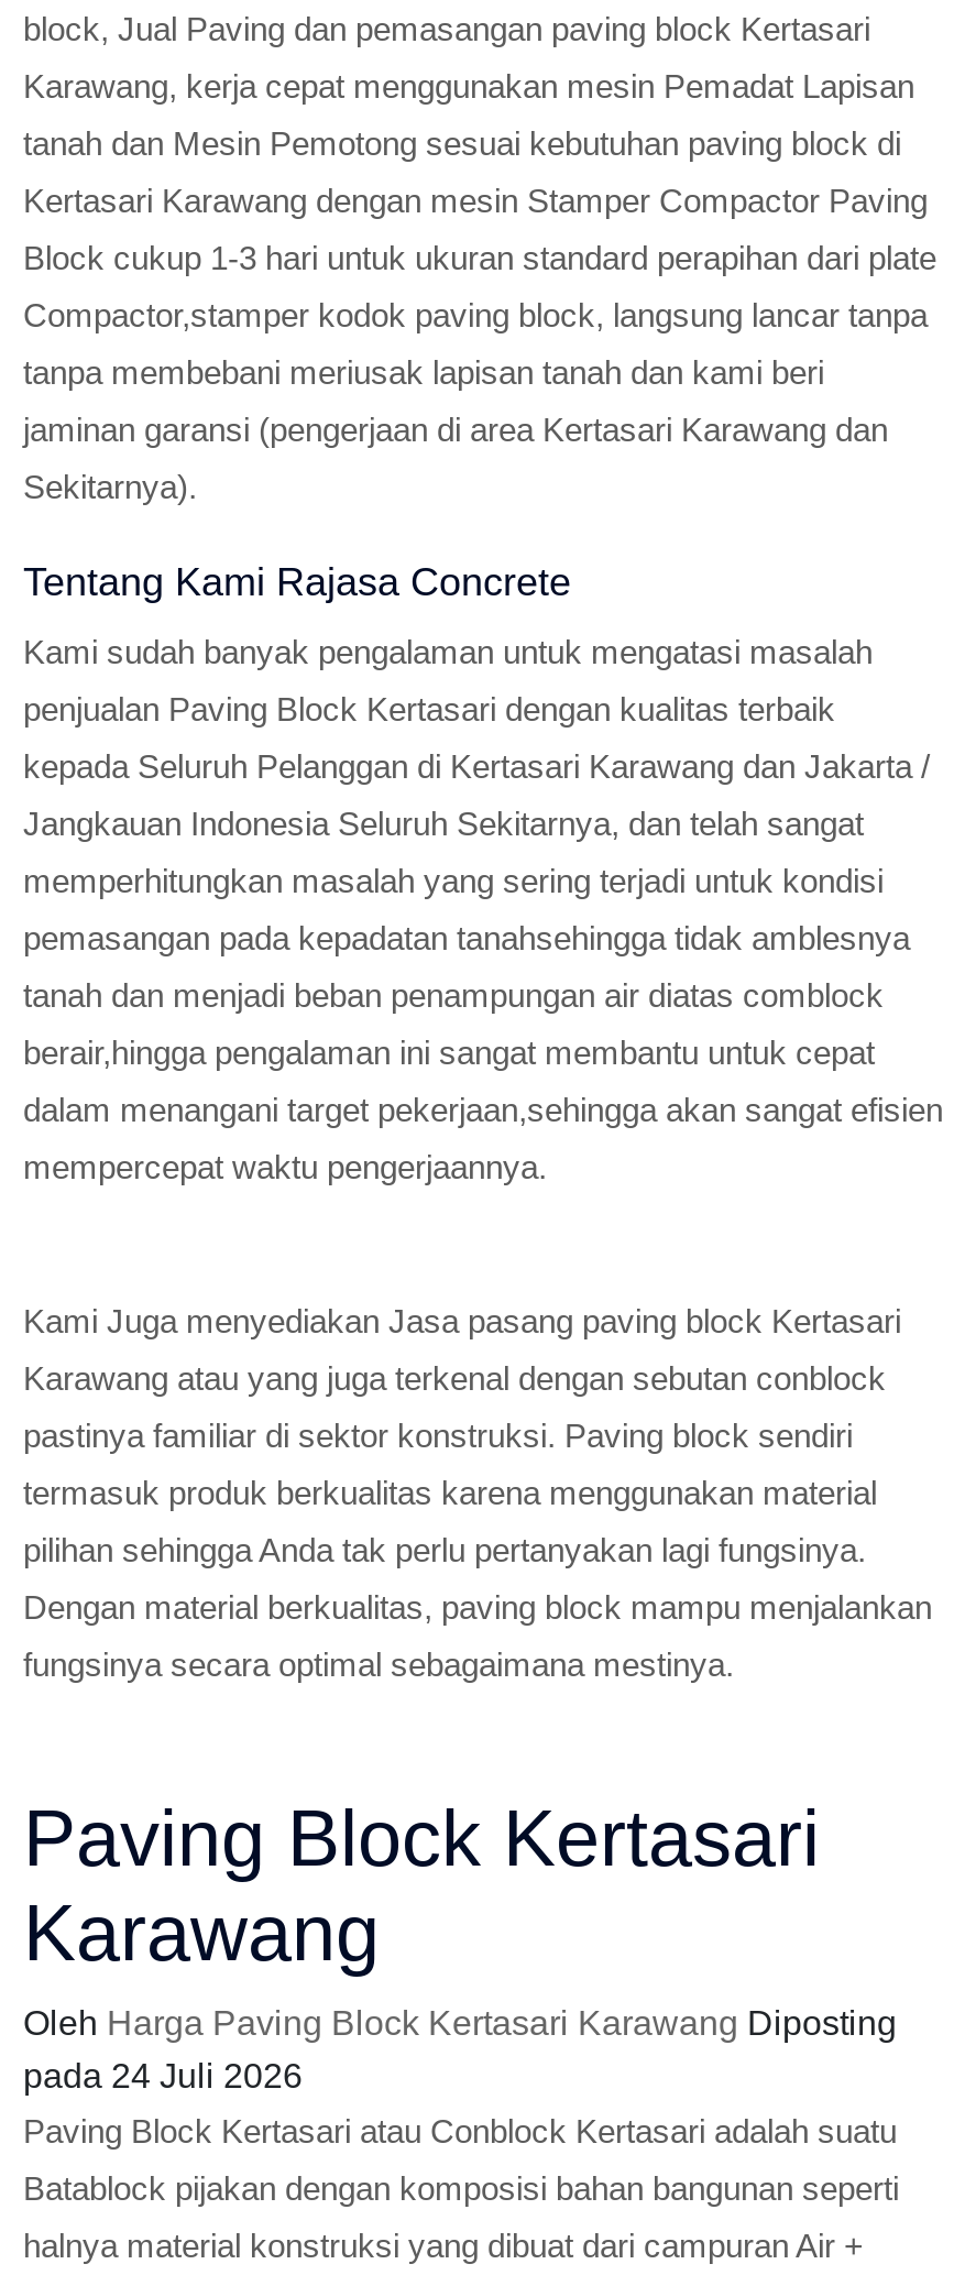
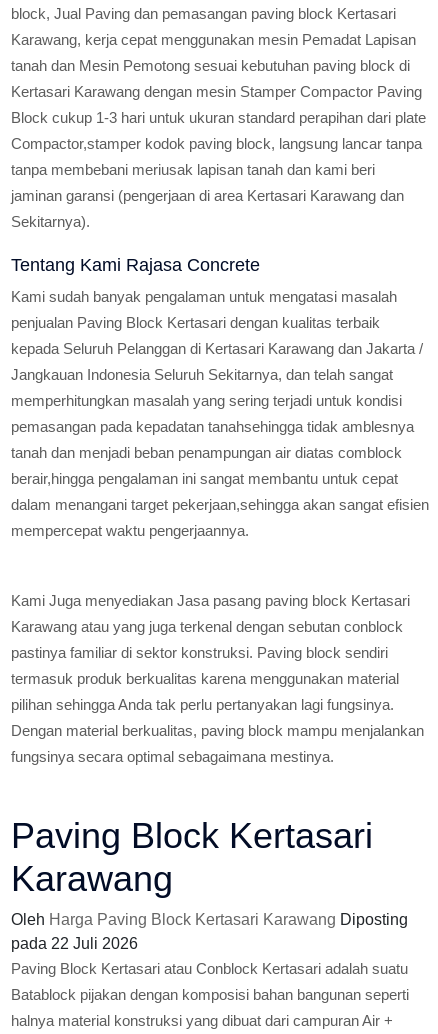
- pada 24 Juli 2026
+ pada 22 Juli 2026
